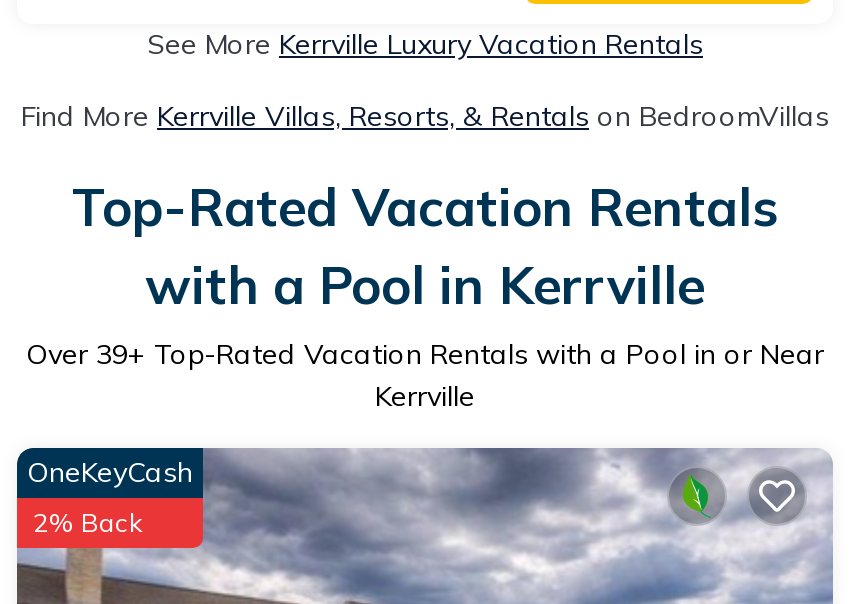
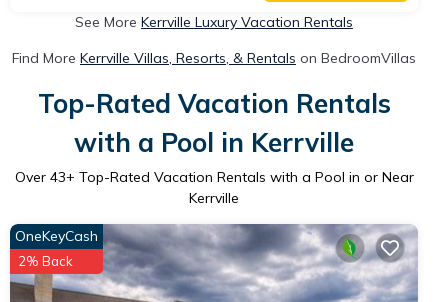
- Over 39+ Top-Rated Vacation Rentals with a Pool in or Near
+ Over 43+ Top-Rated Vacation Rentals with a Pool in or Near
